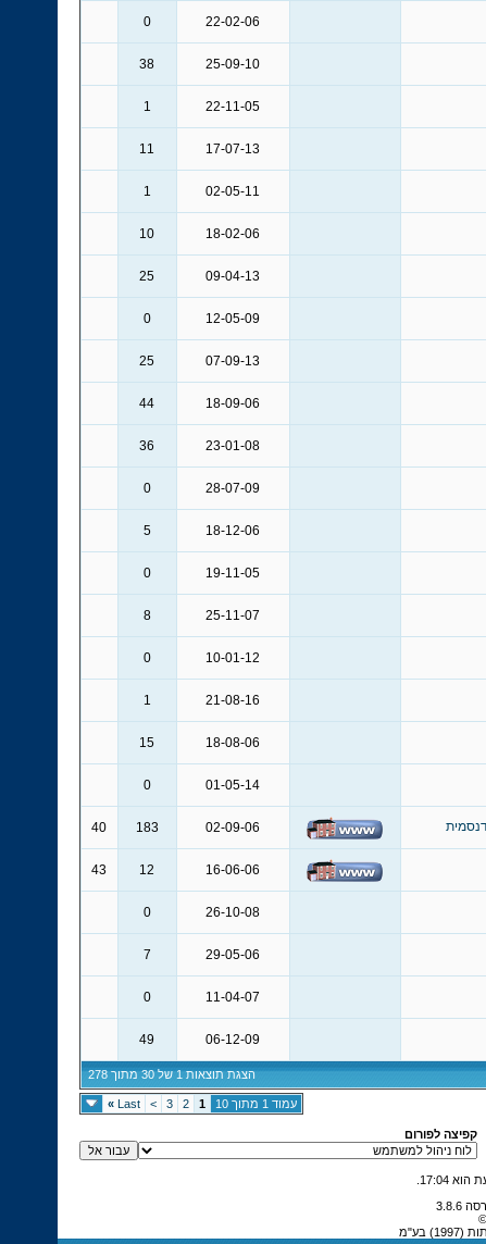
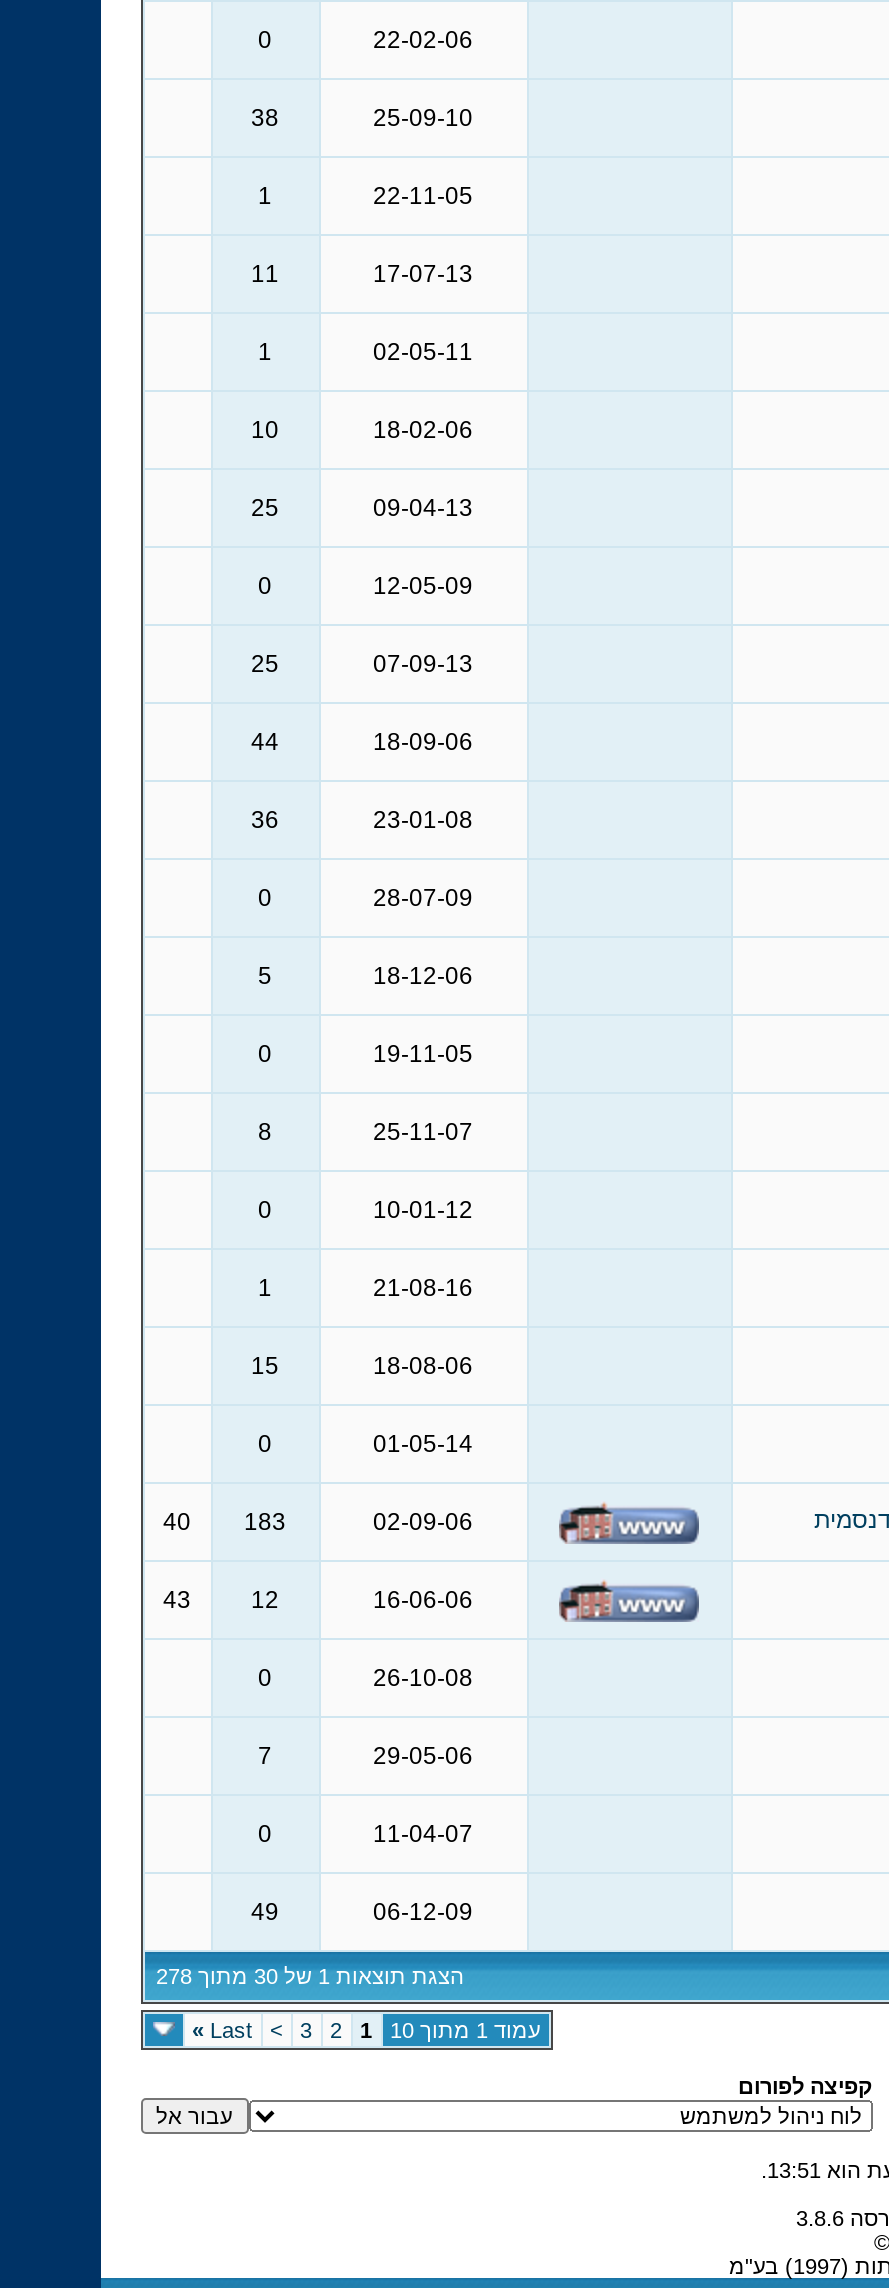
- 17:04
+ 13:51
